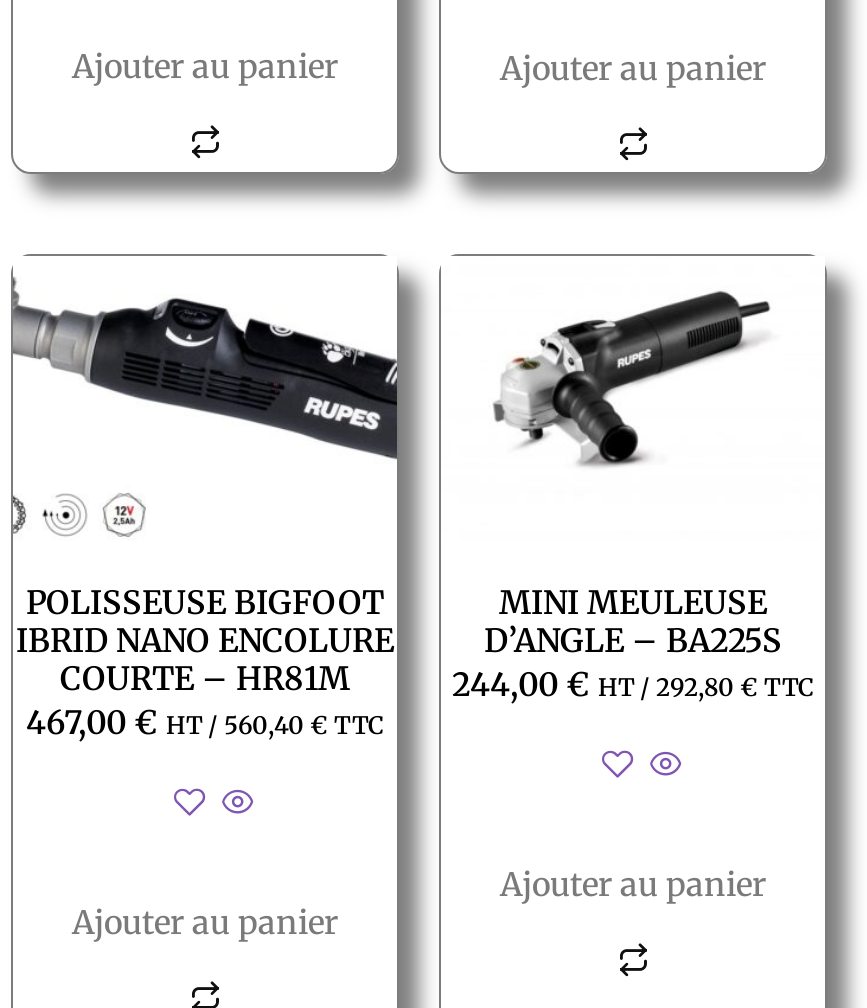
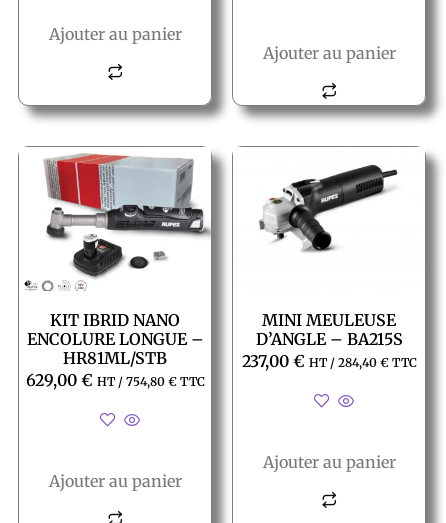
- [image]
- POLISSEUSE BIGFOOT
- IBRID NANO ENCOLURE
- COURTE – HR81M
- 467,00 € HT / 560,40 €TTC
+ [image]
+ KIT IBRID NANO
+ ENCOLURE LONGUE –
+ HR81ML/STB
+ 629,00 € HT / 754,80 €TTC

- D’ANGLE – BA225S
+ D’ANGLE – BA215S

- 244,00 € HT / 292,80 €TTC
+ 237,00 € HT / 284,40 €TTC
